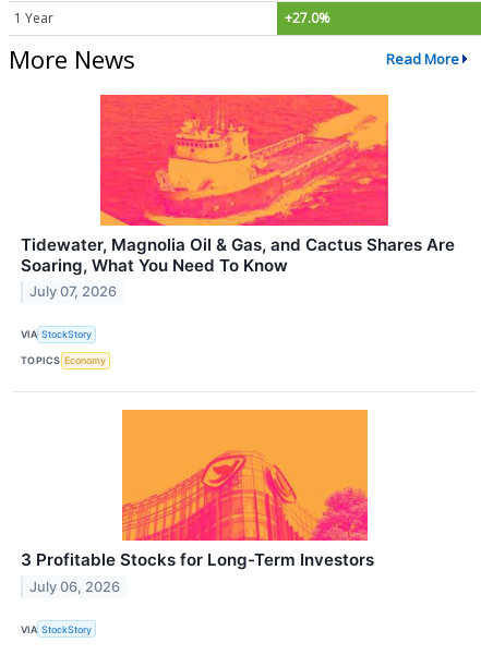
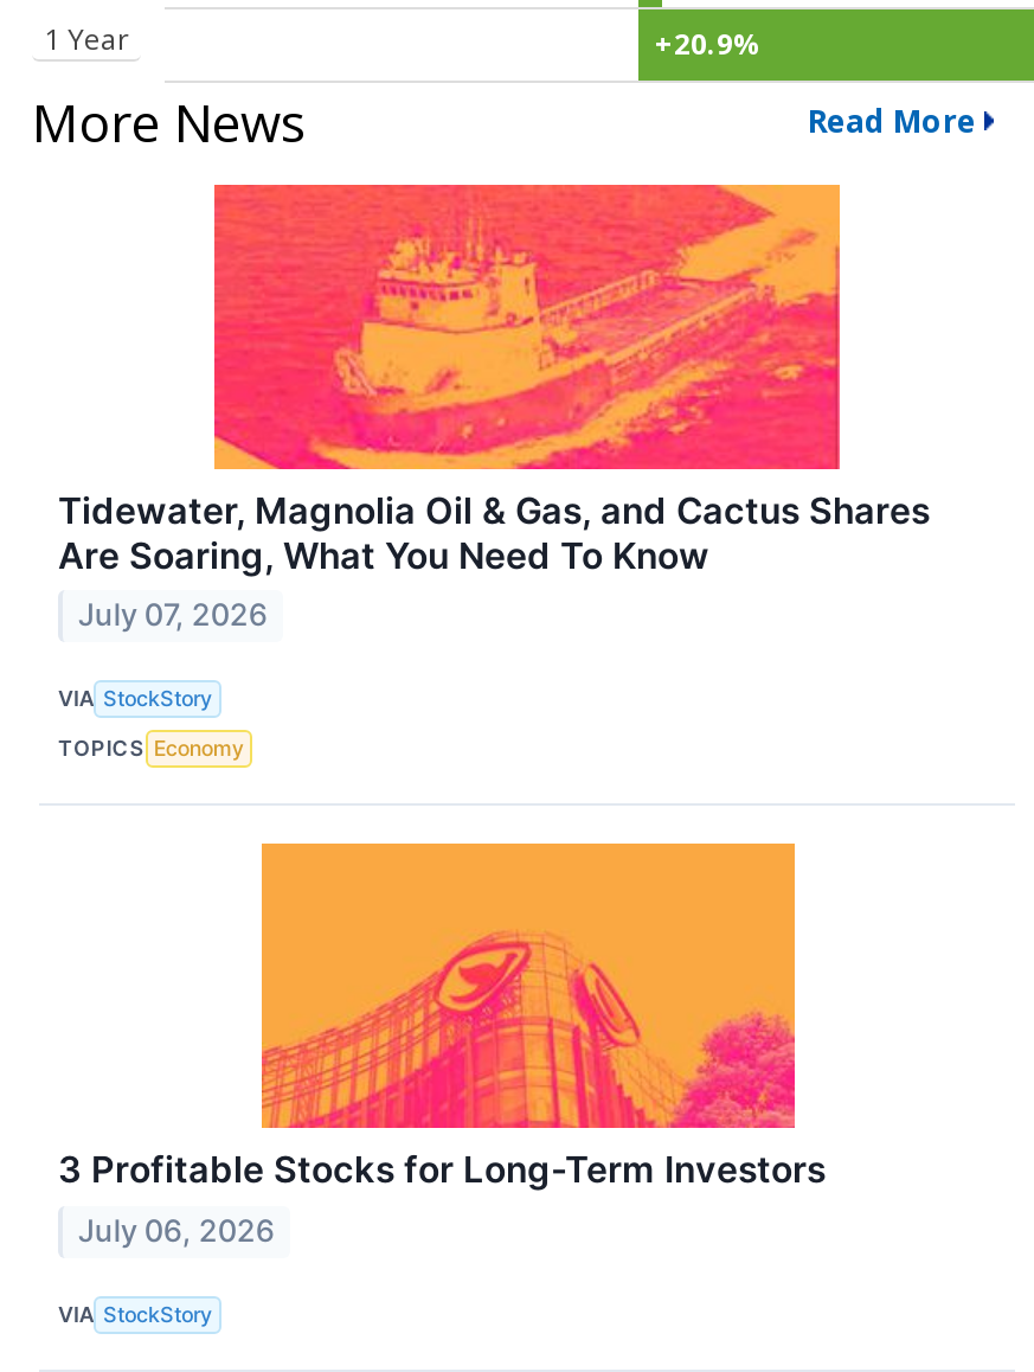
- +27.0%
+ +20.9%
